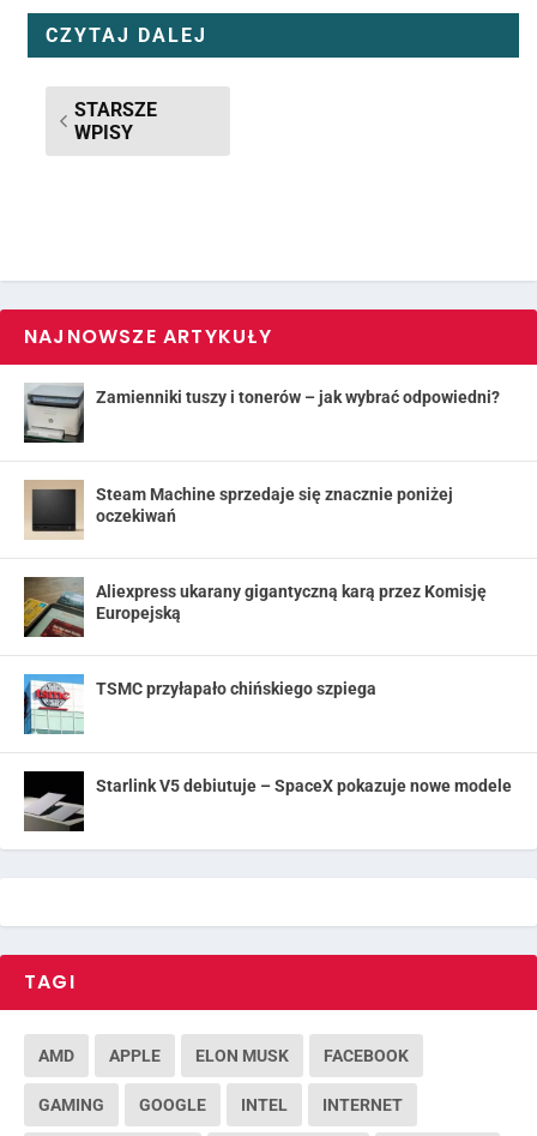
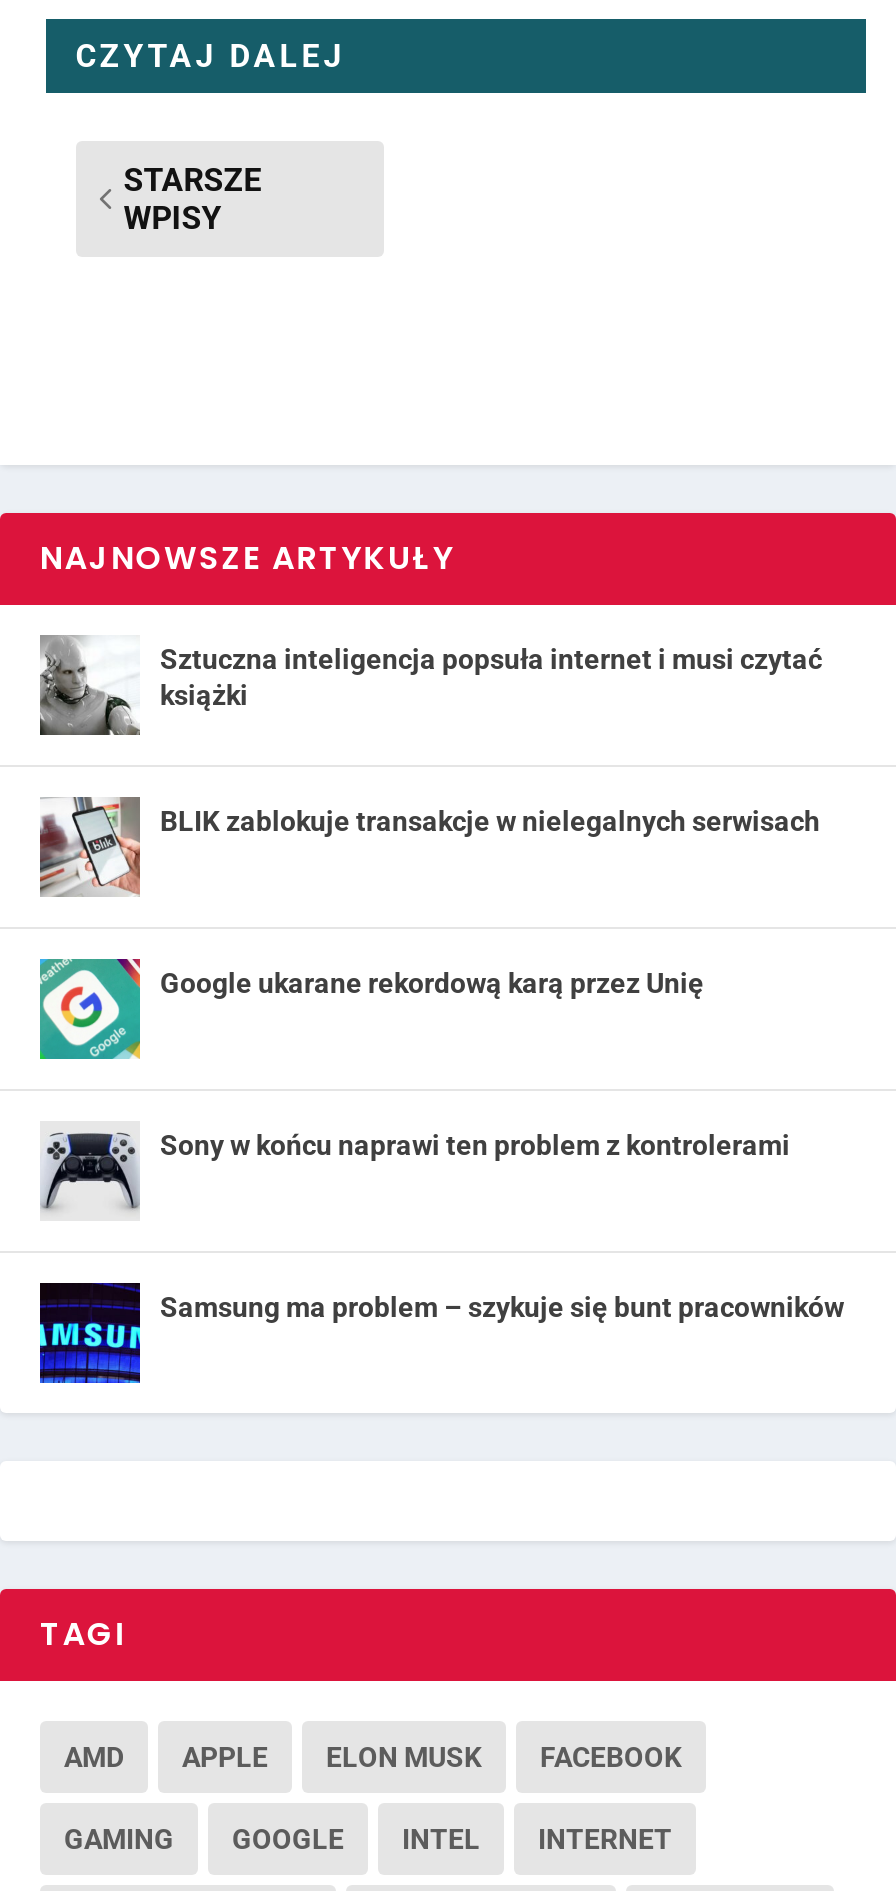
- [image]
- Zamienniki tuszy i tonerów – jak wybrać odpowiedni?
+ [image]
+ Sztuczna inteligencja popsuła internet i musi czytać
+ książki

- [image]
- Steam Machine sprzedaje się znacznie poniżej
- oczekiwań
+ [image]
+ BLIK zablokuje transakcje w nielegalnych serwisach

- [image]
- Aliexpress ukarany gigantyczną karą przez Komisję
- Europejską
+ [image]
+ Google ukarane rekordową karą przez Unię

- [image]
- TSMC przyłapało chińskiego szpiega
+ [image]
+ Sony w końcu naprawi ten problem z kontrolerami

- [image]
- Starlink V5 debiutuje – SpaceX pokazuje nowe modele
+ [image]
+ Samsung ma problem – szykuje się bunt pracowników
